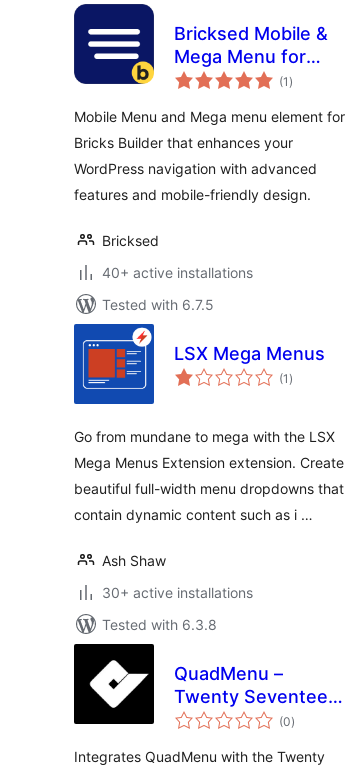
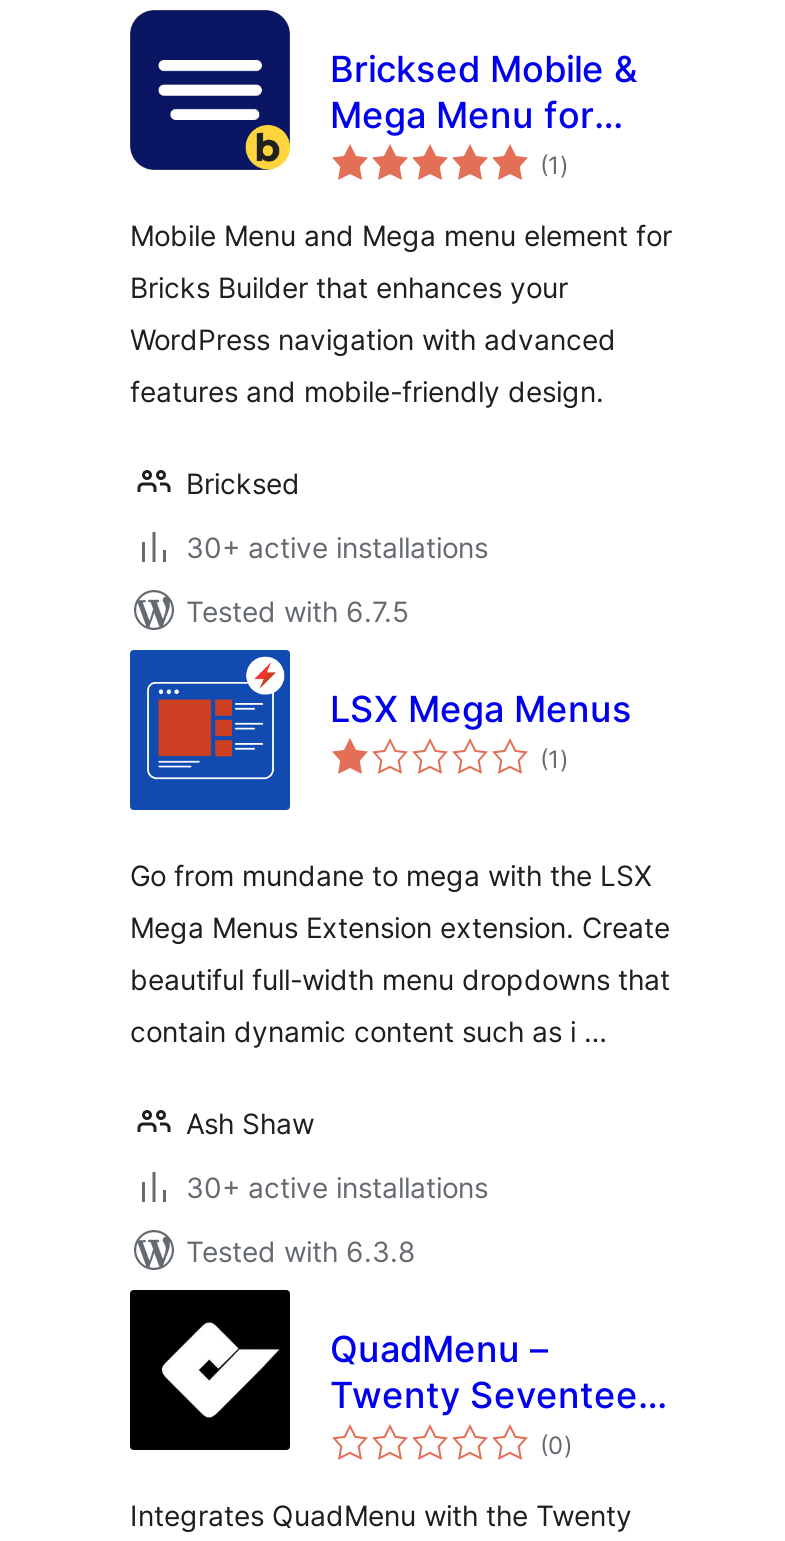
- 40+ active installations
+ 30+ active installations
